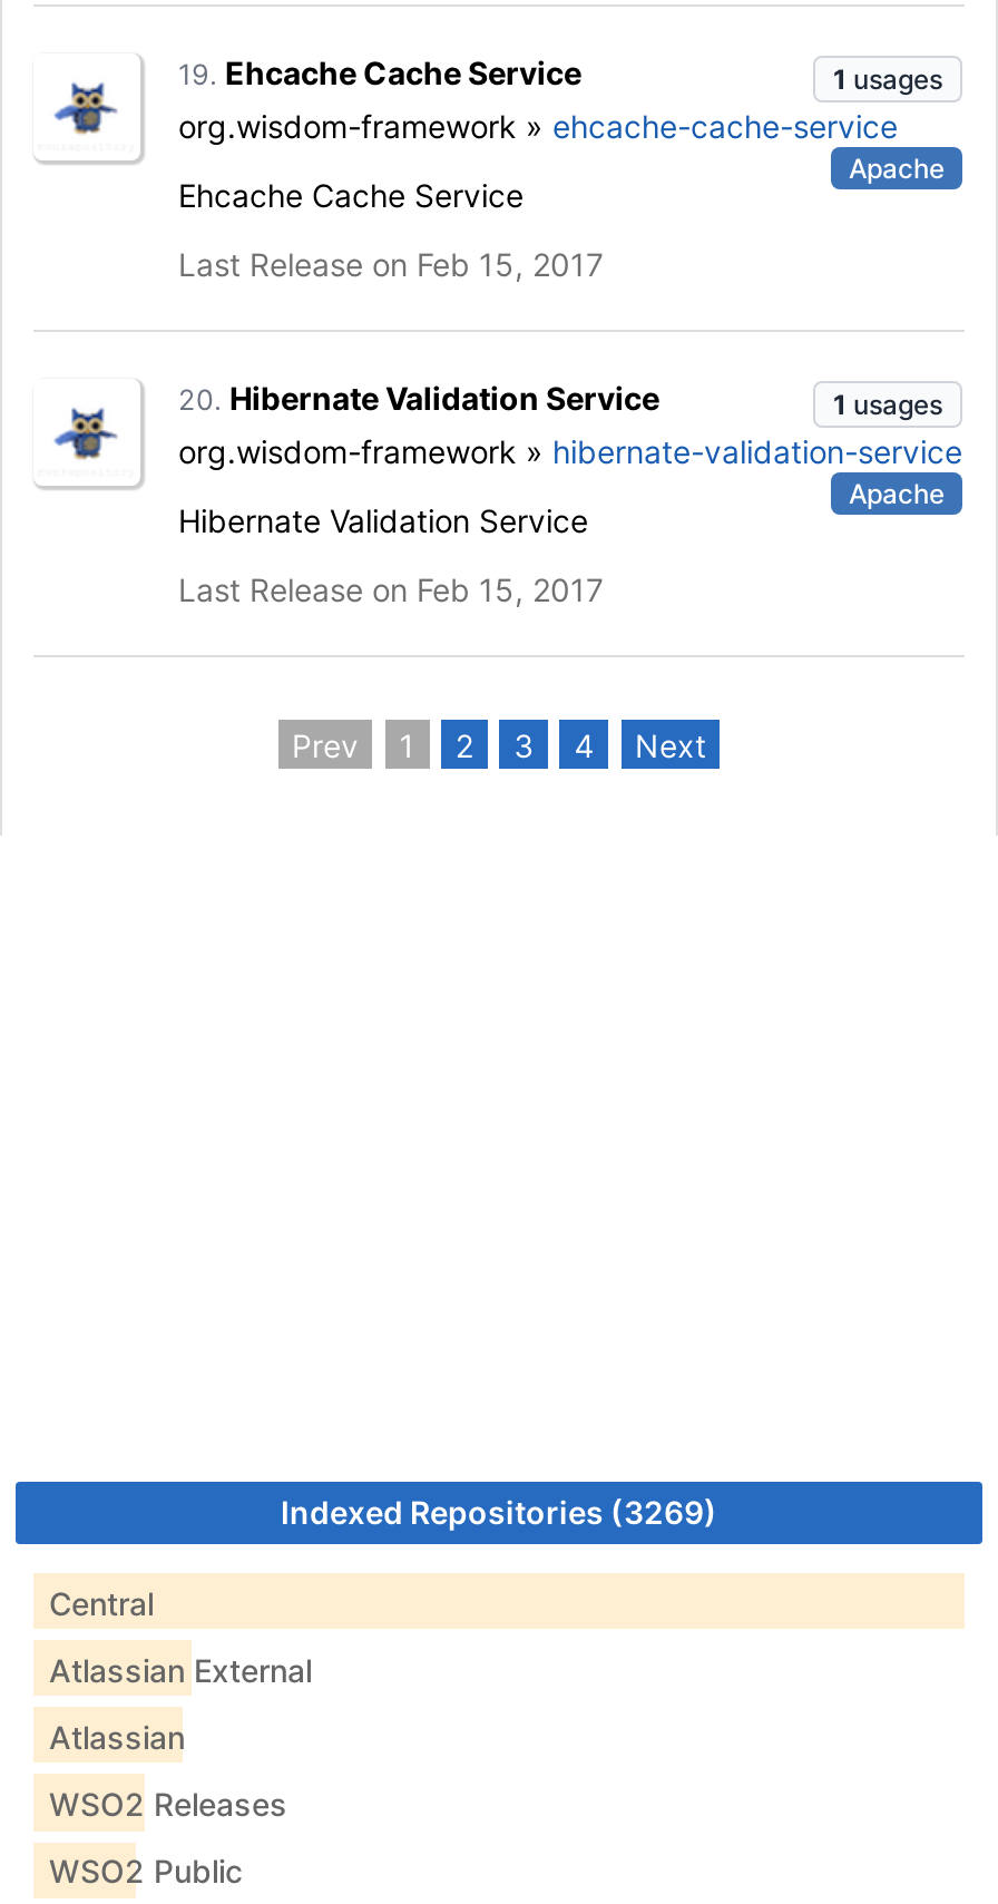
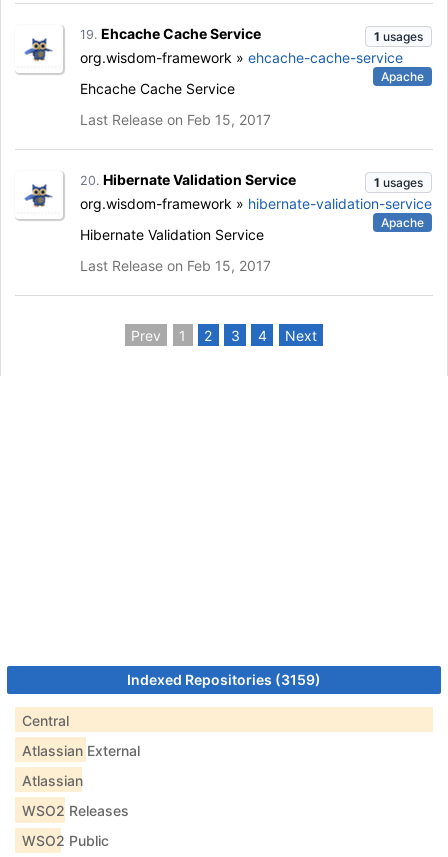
- Indexed Repositories (3269)
+ Indexed Repositories (3159)
